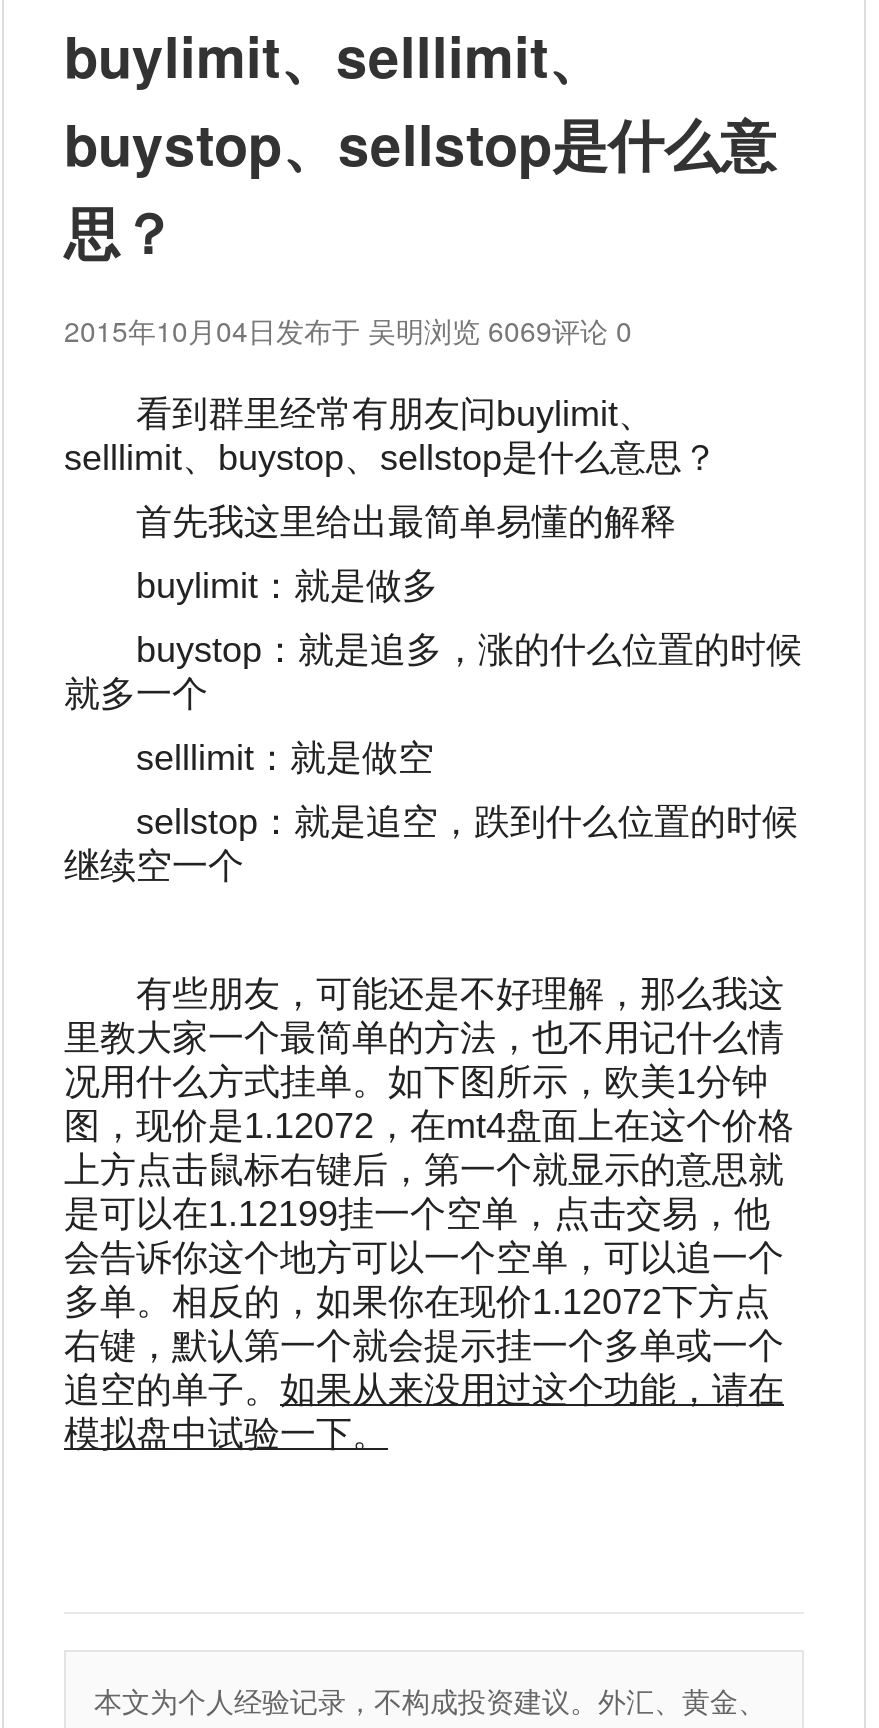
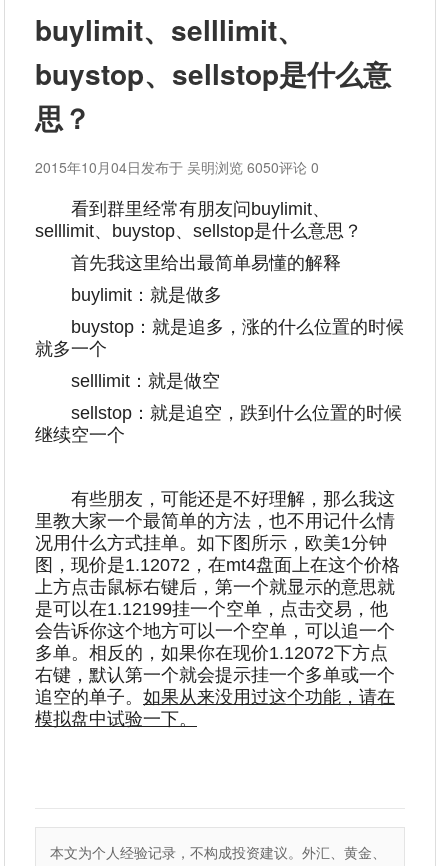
- 2015年10月04日发布于 吴明浏览 6069评论 0
+ 2015年10月04日发布于 吴明浏览 6050评论 0
